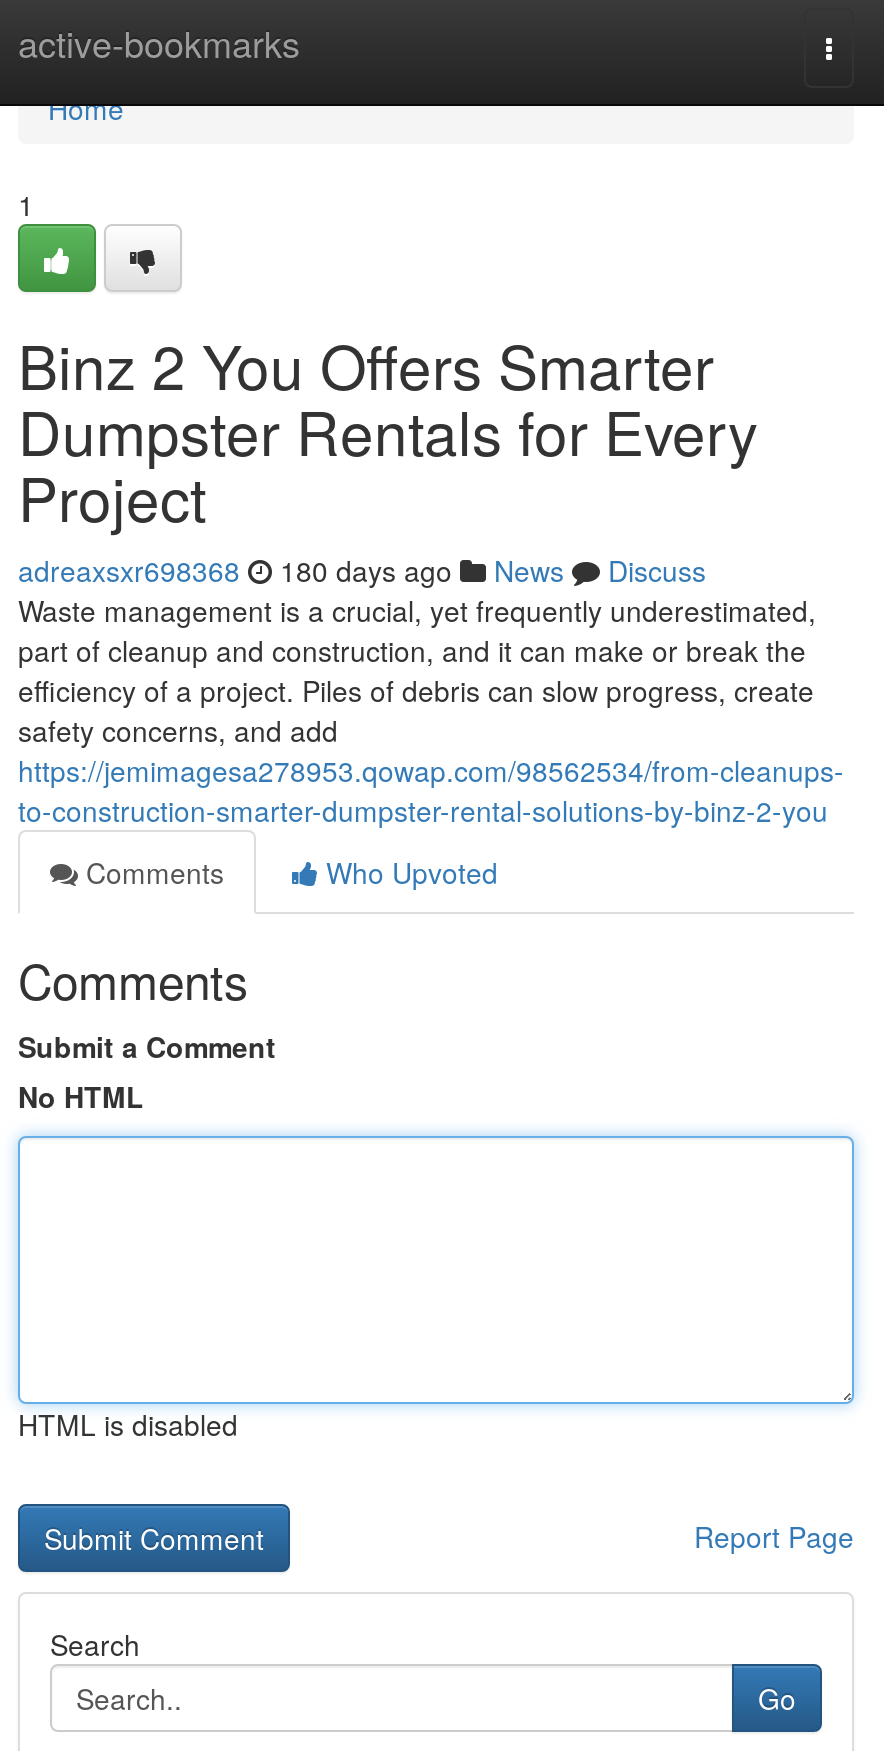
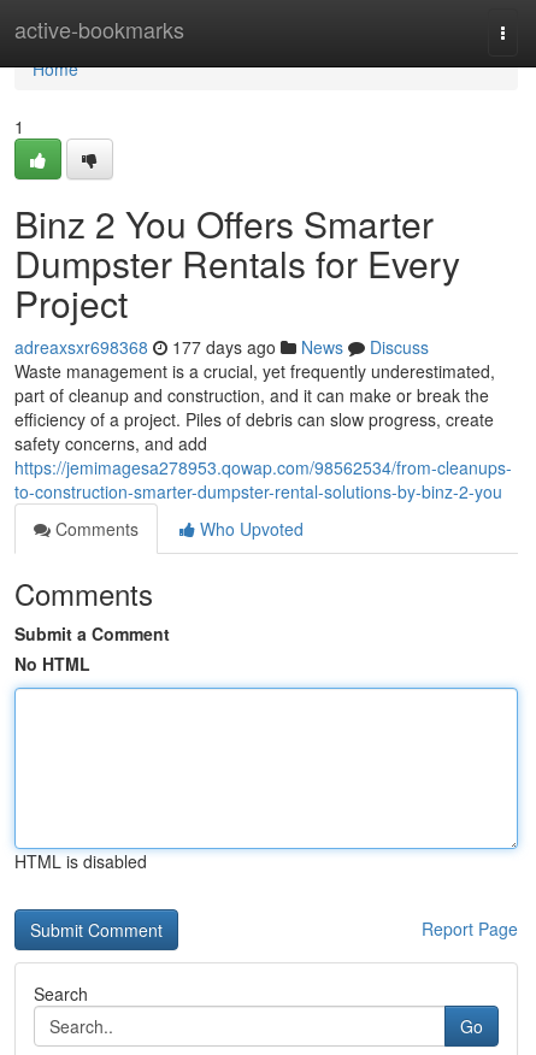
- adreaxsxr698368 180 days ago News Discuss
+ adreaxsxr698368 177 days ago News Discuss
